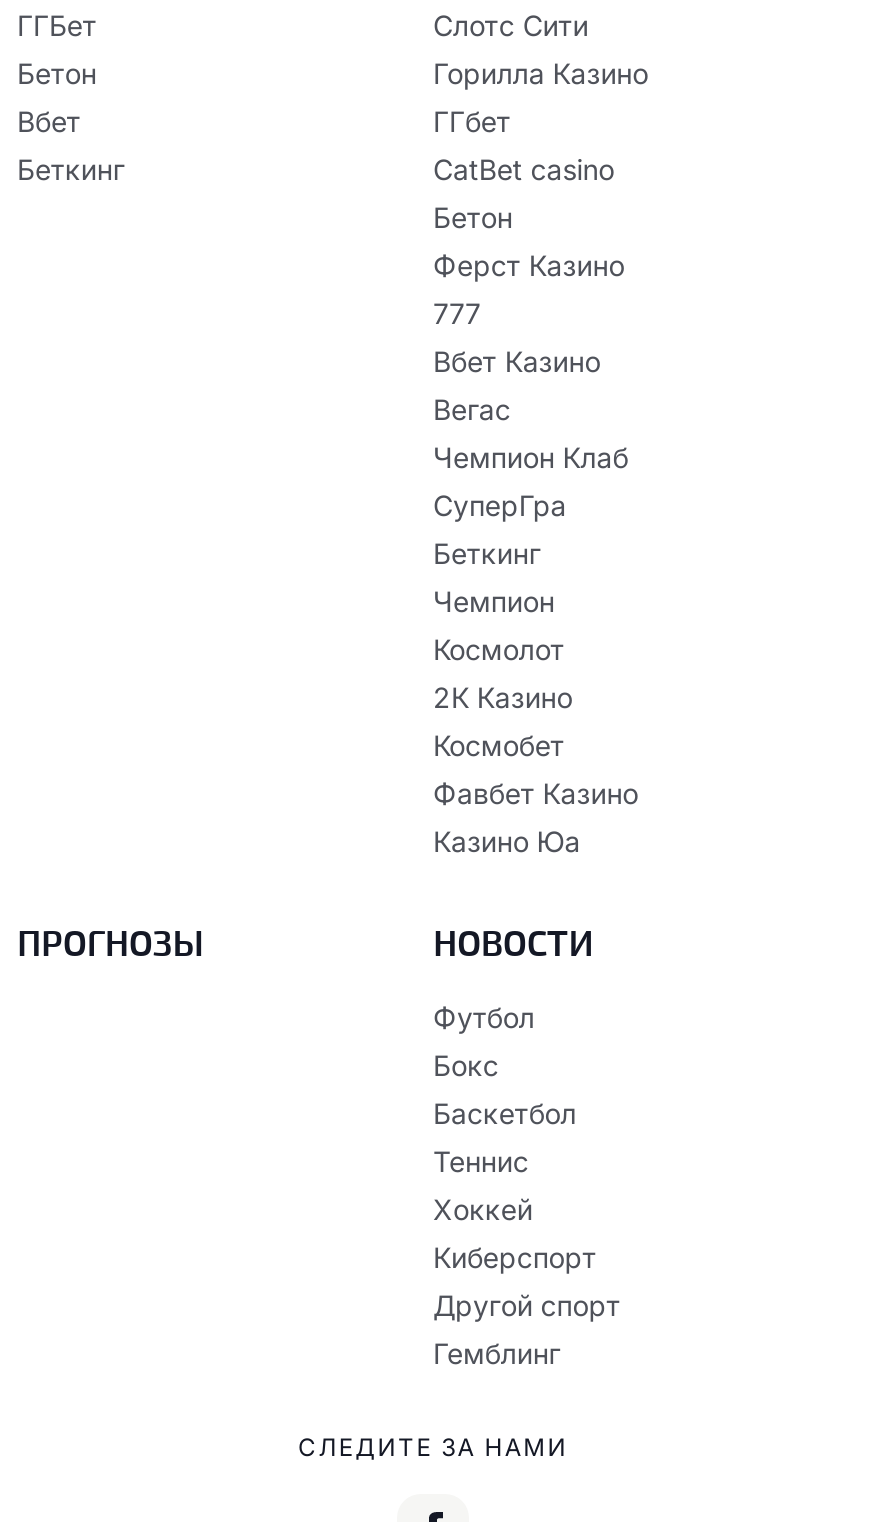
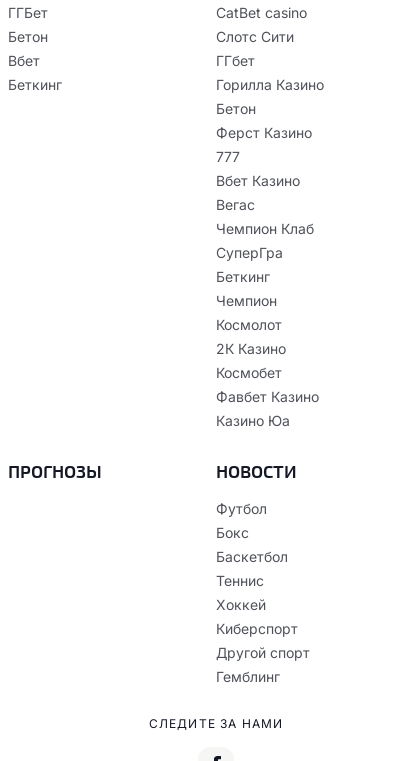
moved down: Слотс Сити | ГГбет | Горилла Казино

moved up: CatBet casino
